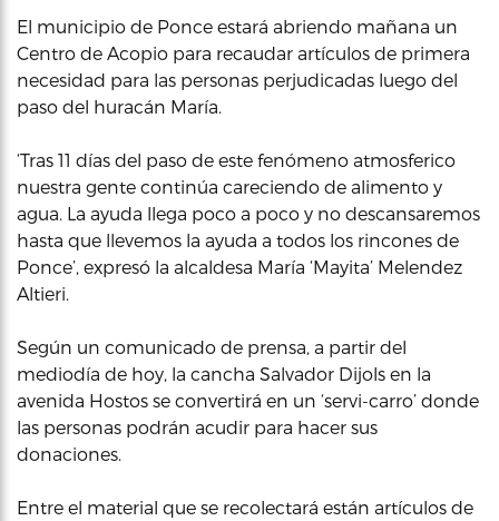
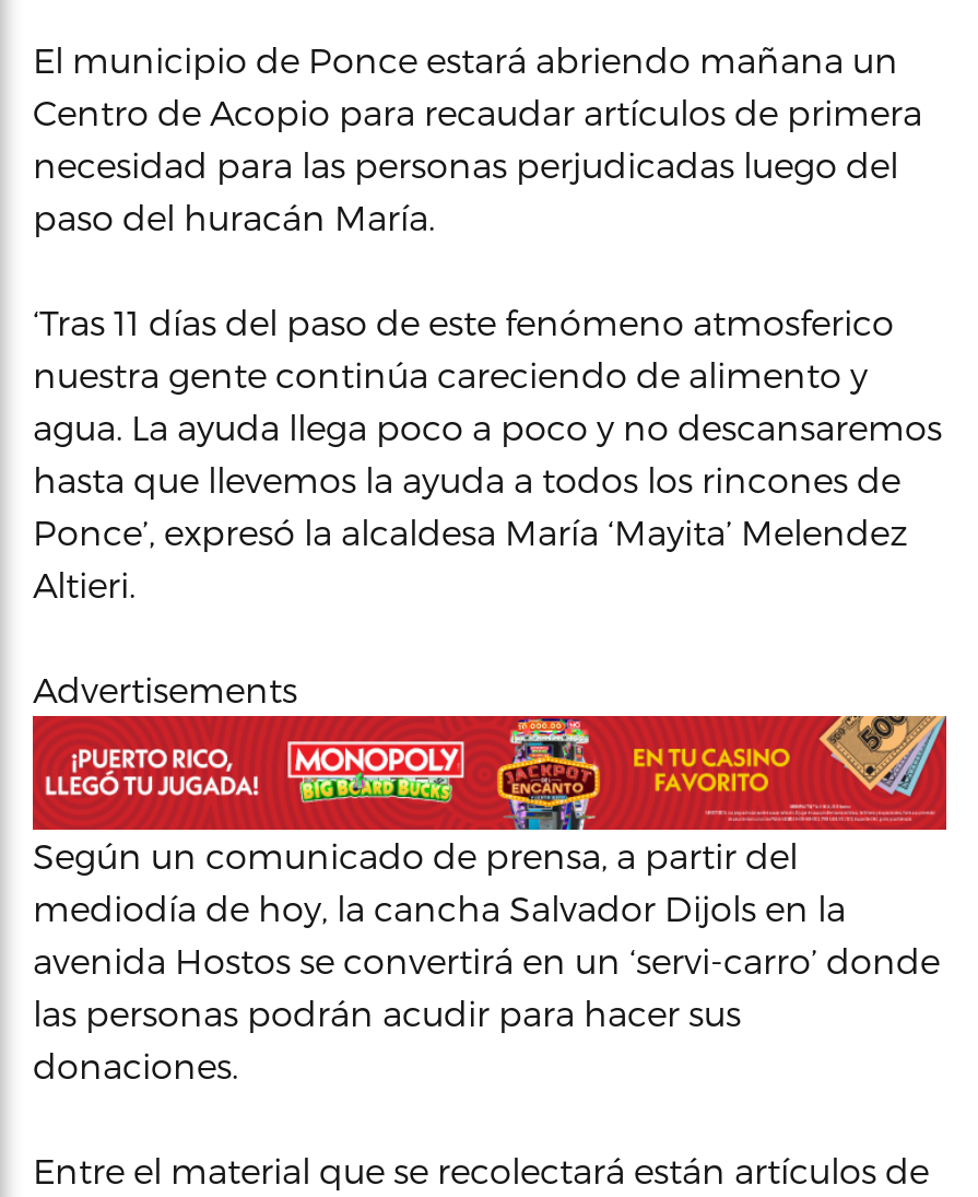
+ [image]

+ Advertisements
